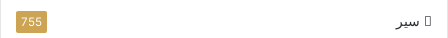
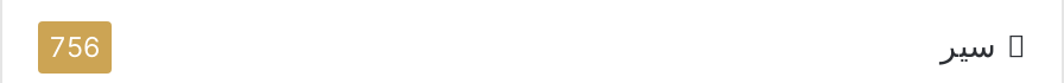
- 755
+ 756
